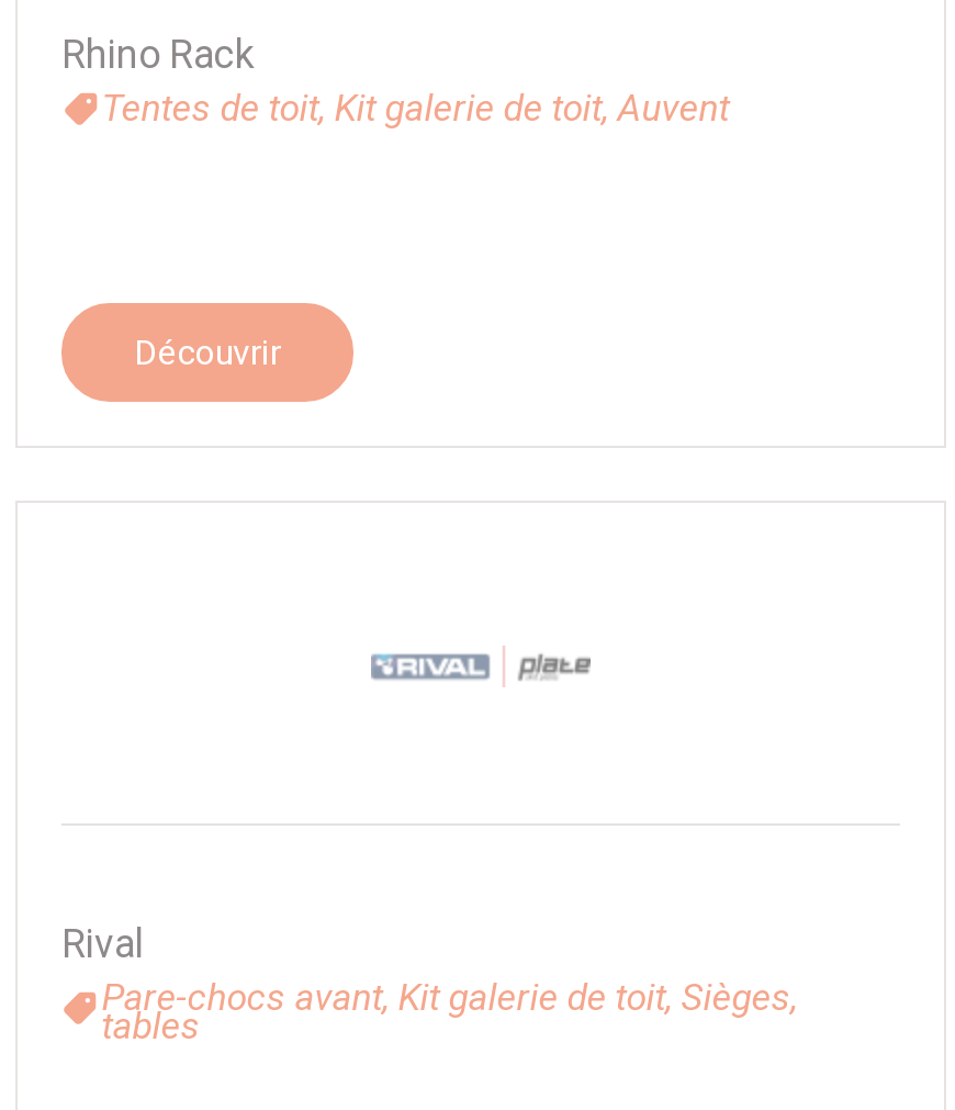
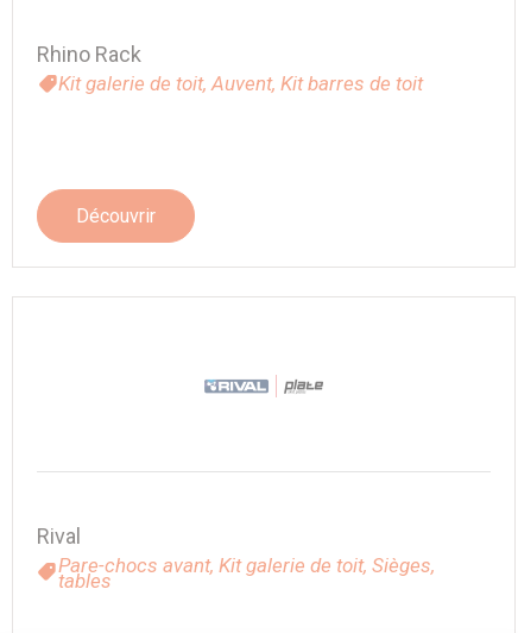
- Tentes de toit, Kit galerie de toit, Auvent
+ Kit galerie de toit, Auvent, Kit barres de toit
